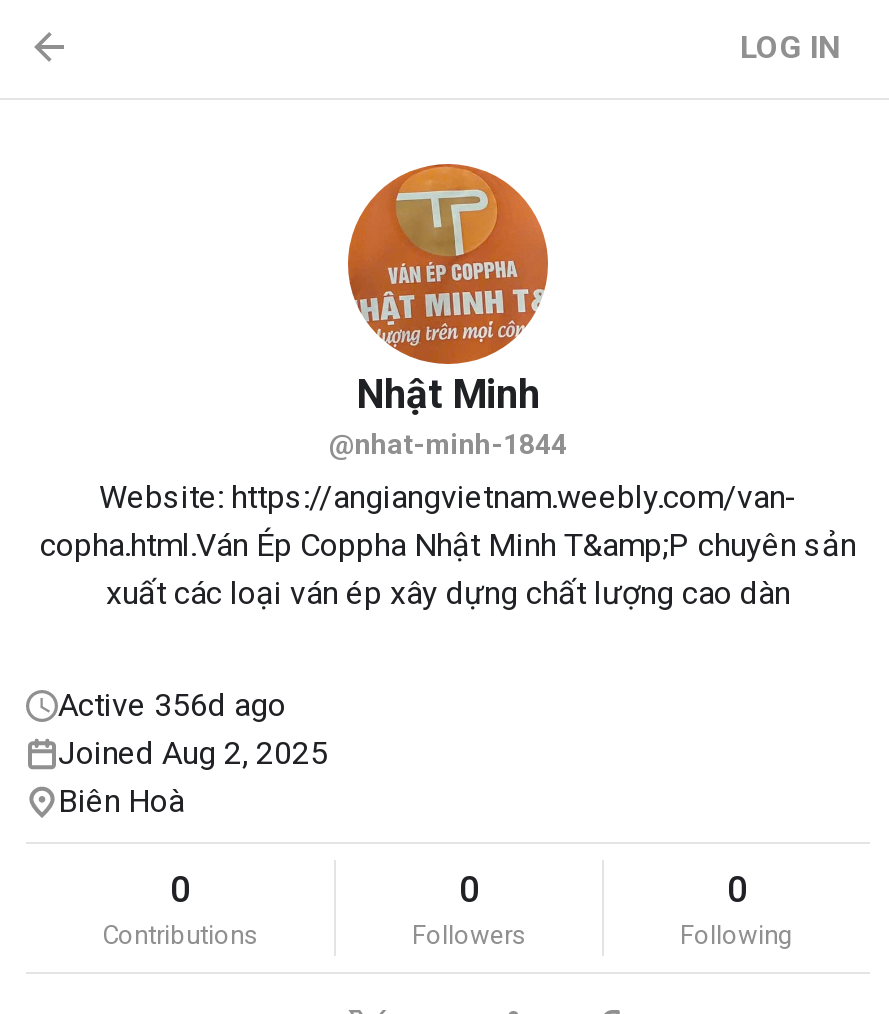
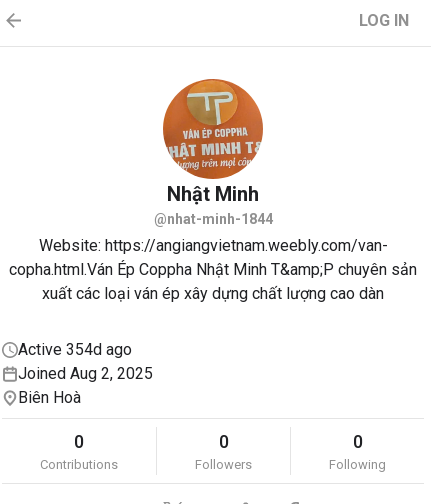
- Active 356d ago
+ Active 354d ago
